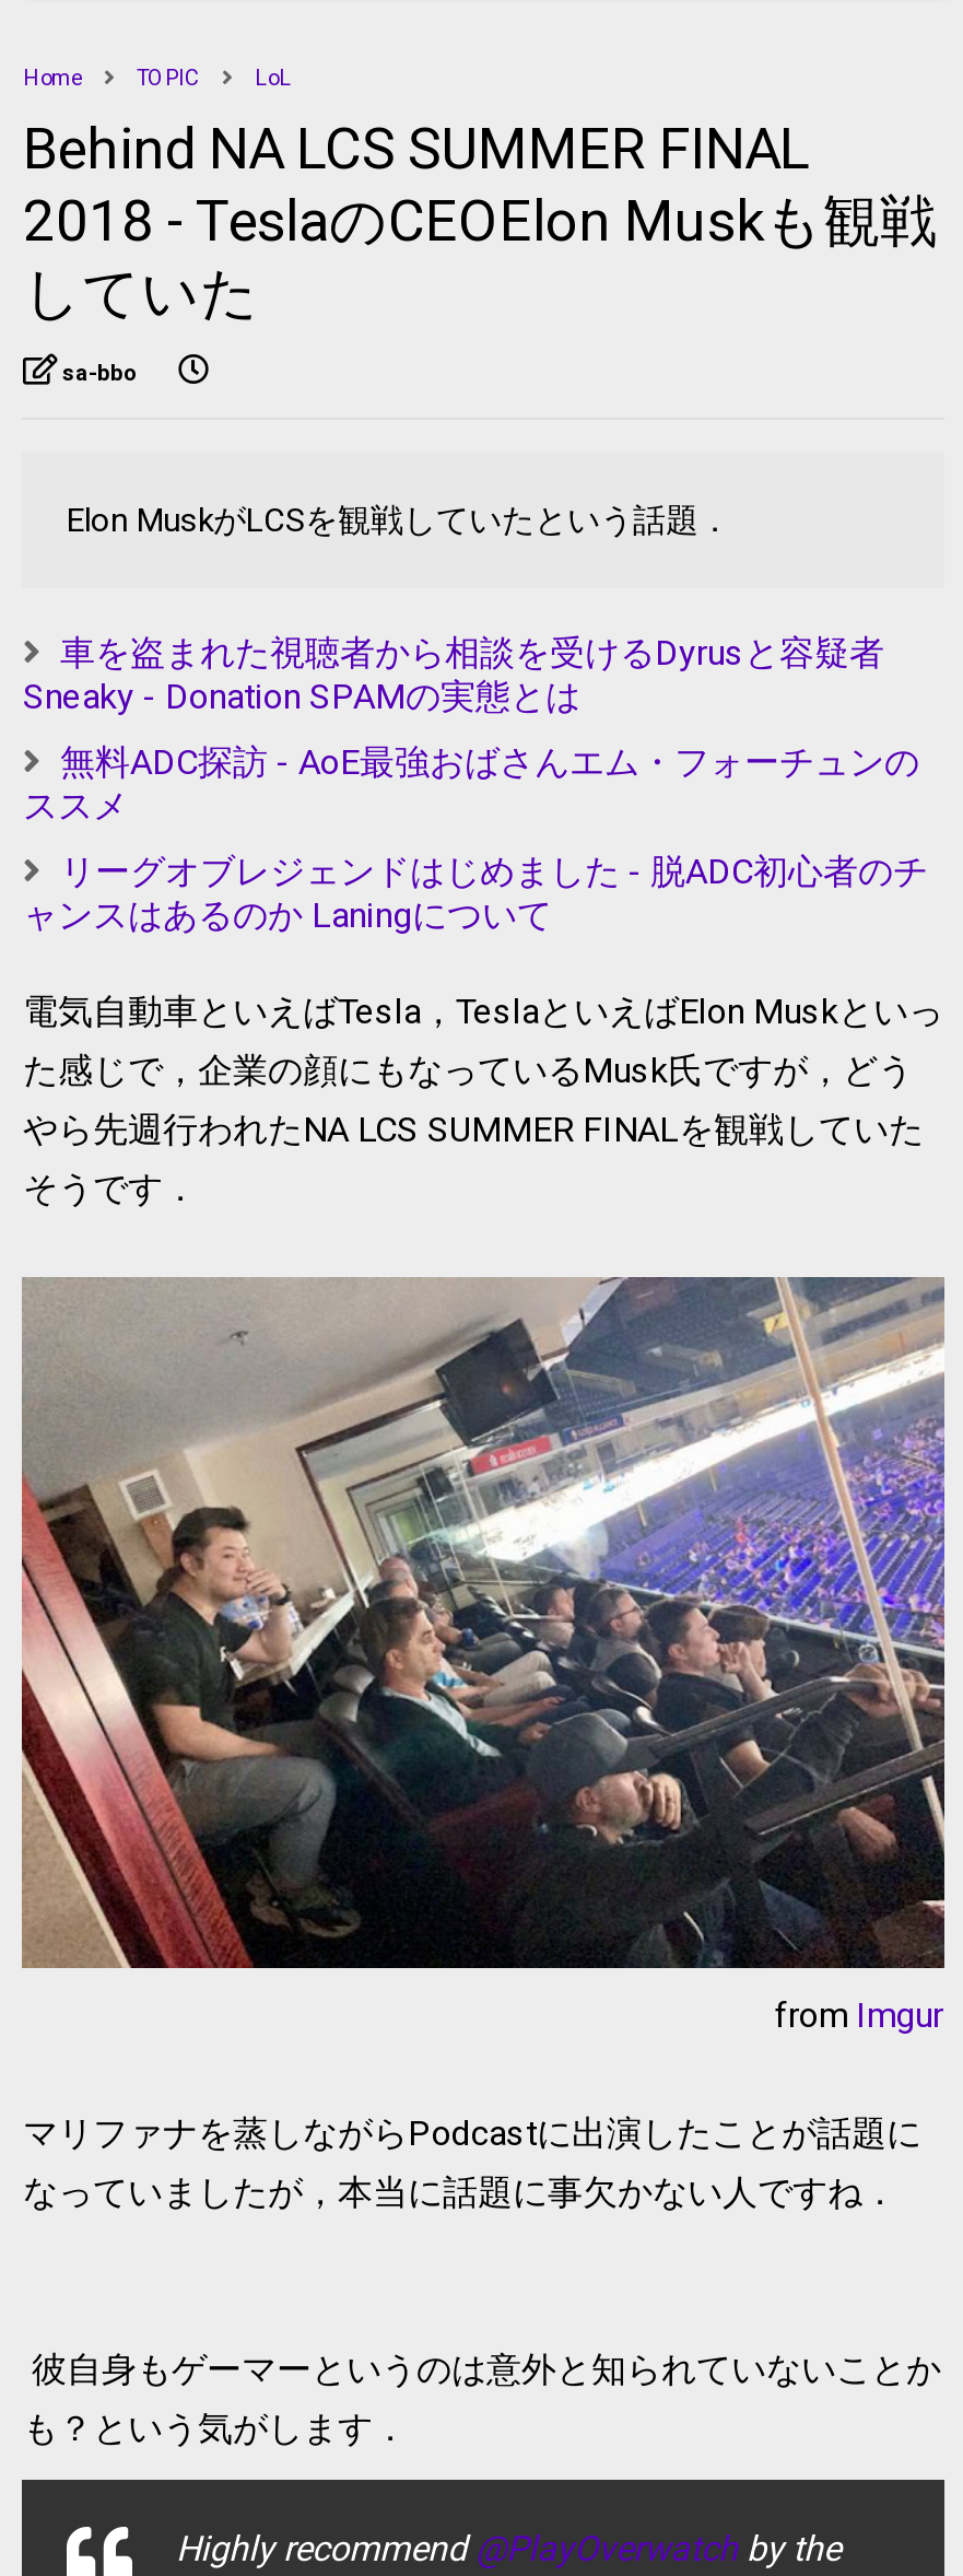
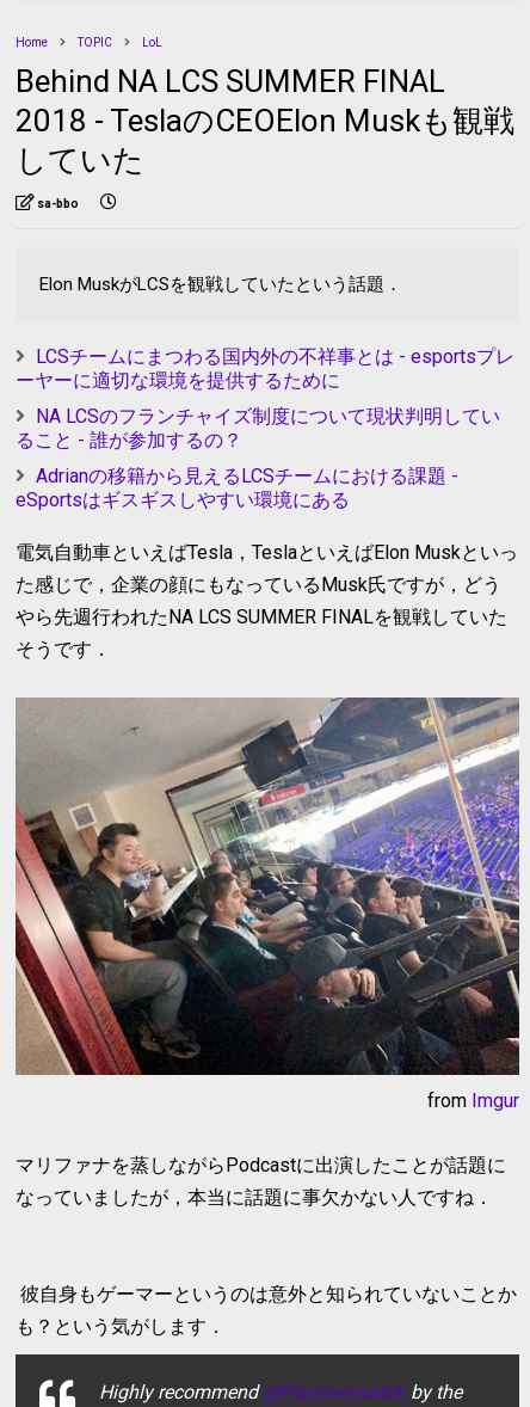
- 車を盗まれた視聴者から相談を受けるDyrusと容疑者
- Sneaky - Donation SPAMの実態とは
+ LCSチームにまつわる国内外の不祥事とは - esportsプレ
+ ーヤーに適切な環境を提供するために

- 無料ADC探訪 - AoE最強おばさんエム・フォーチュンの
- ススメ
+ NA LCSのフランチャイズ制度について現状判明してい
+ ること - 誰が参加するの？

- リーグオブレジェンドはじめました - 脱ADC初心者のチ
- ャンスはあるのか Laningについて
+ Adrianの移籍から見えるLCSチームにおける課題 -
+ eSportsはギスギスしやすい環境にある
